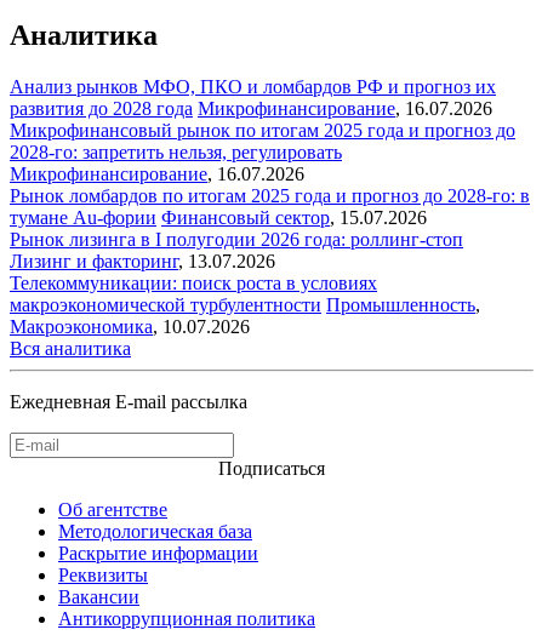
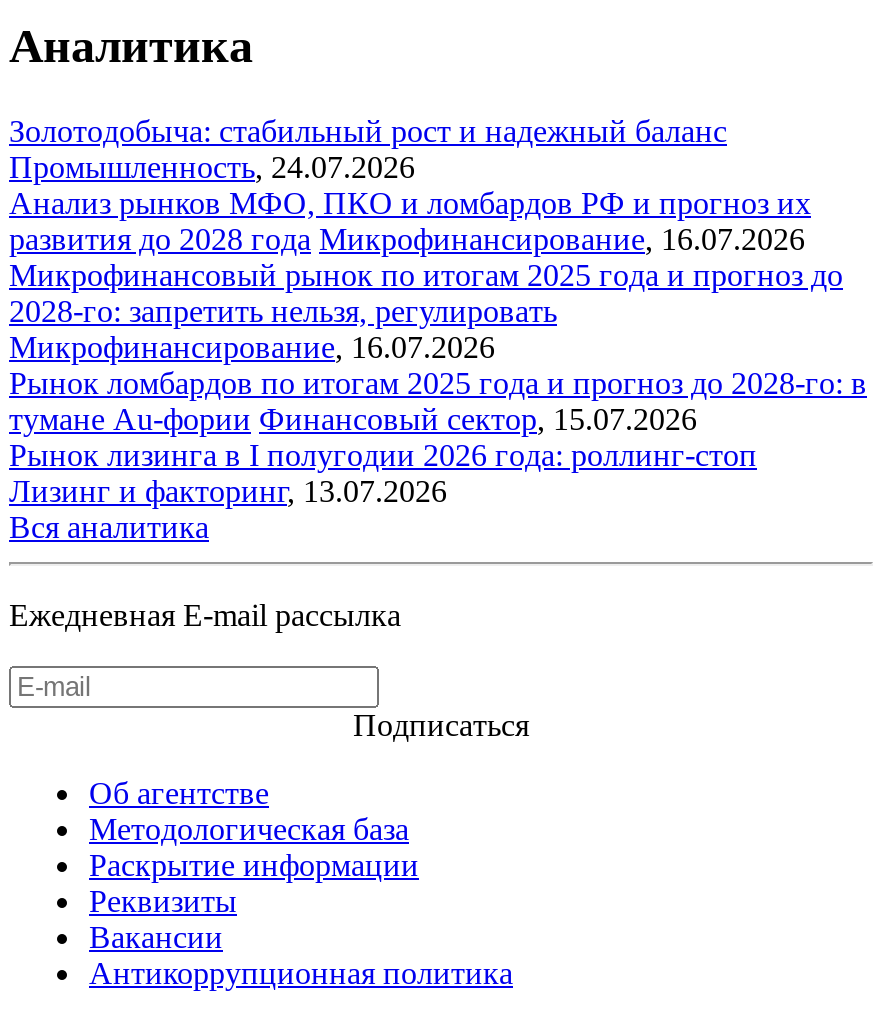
+ Золотодобыча: стабильный рост и надежный баланс
+ Промышленность, 24.07.2026

moved down: Анализ рынков МФО, ПКО и ломбардов РФ и прогноз их | развития до 2028 года Микрофинансирование, 16.07.2026 | Микрофинансовый рынок по итогам 2025 года и прогноз до | ... | Рынок лизинга в I полугодии 2026 года: роллинг-стоп | Лизинг и факторинг, 13.07.2026

- Телекоммуникации: поиск роста в условиях
- макроэкономической турбулентности Промышленность,
- Макроэкономика, 10.07.2026
